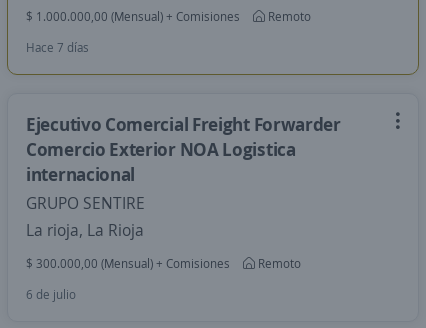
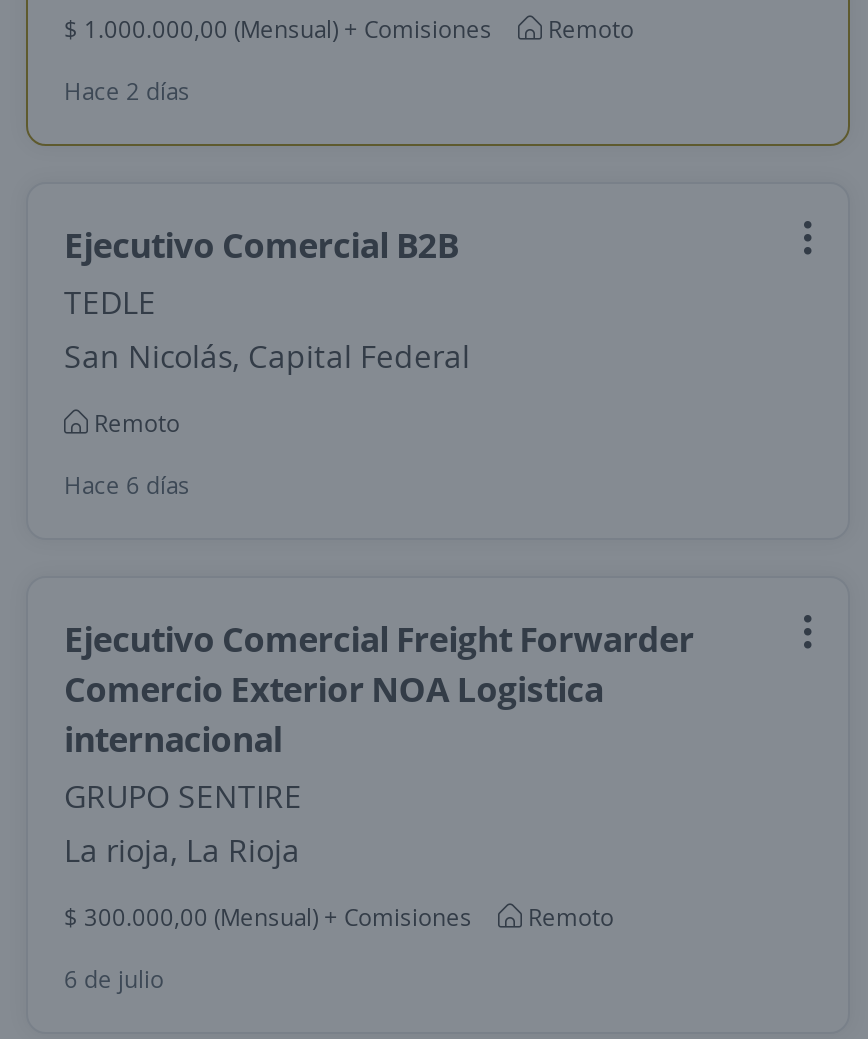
- Hace 7 días
+ Hace 2 días
+ Ejecutivo Comercial B2B
+ TEDLE
+ San Nicolás, Capital Federal
+ Remoto
+ Hace 6 días
